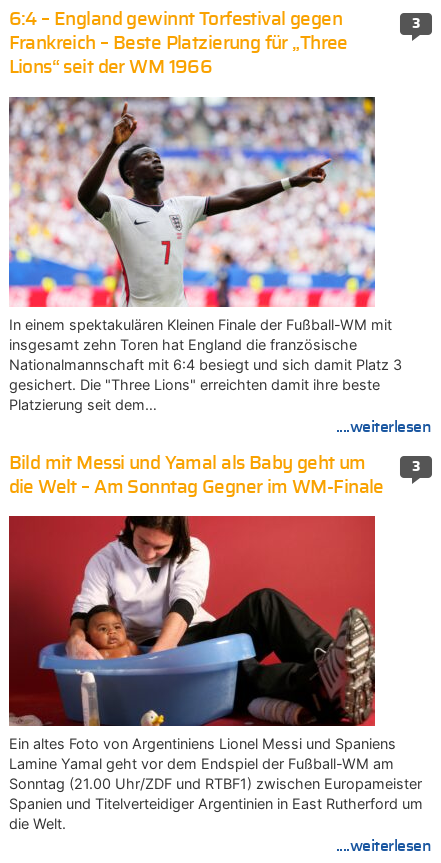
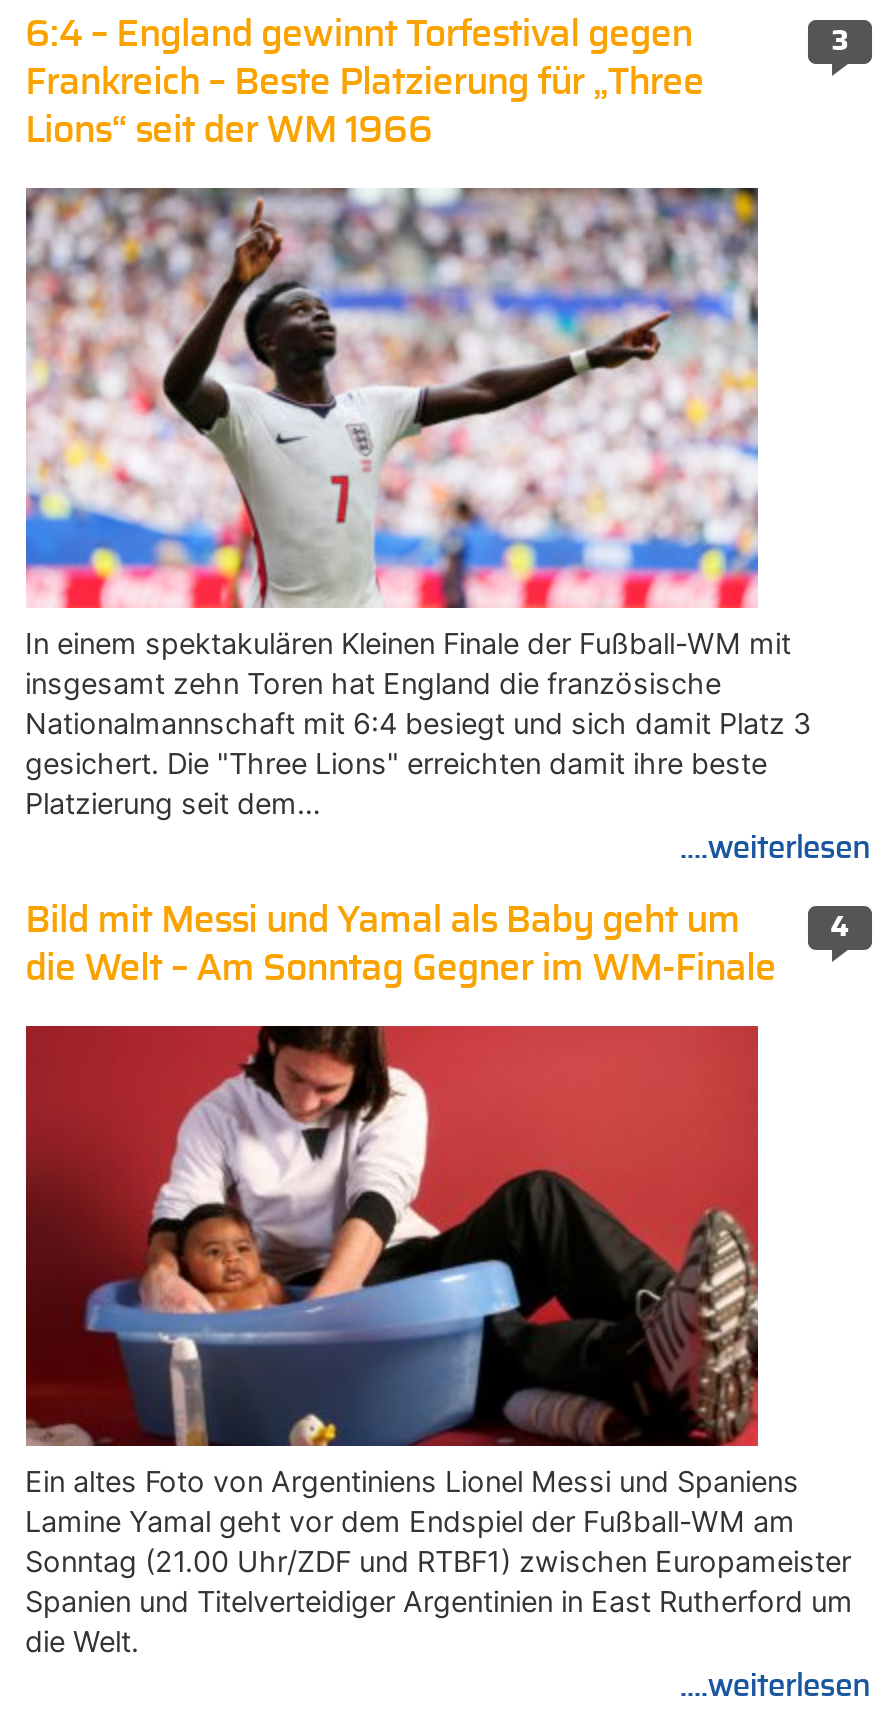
- 3
+ 4
